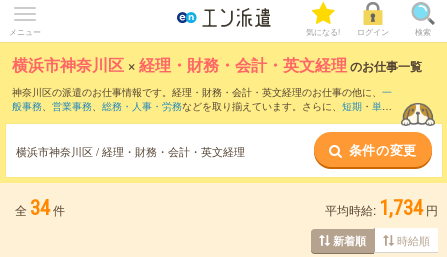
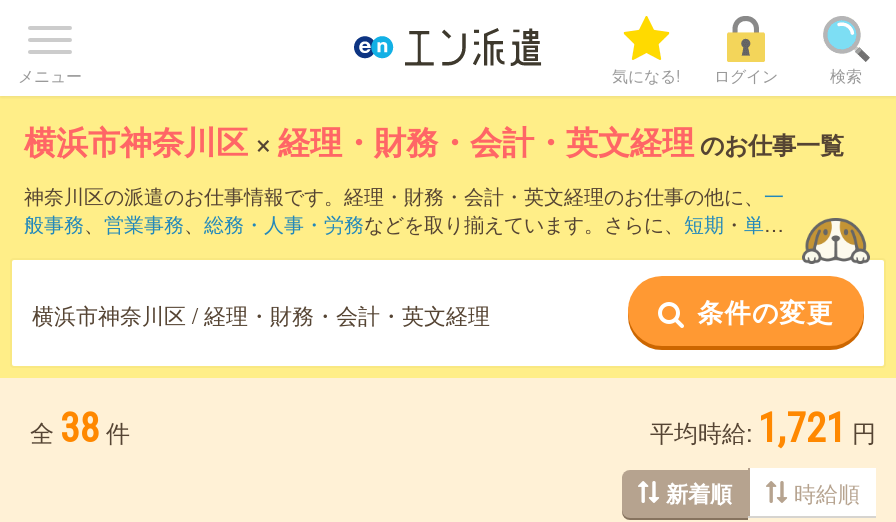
- 全 34 件
+ 全 38 件

- 平均時給: 1,734 円
+ 平均時給: 1,721 円
